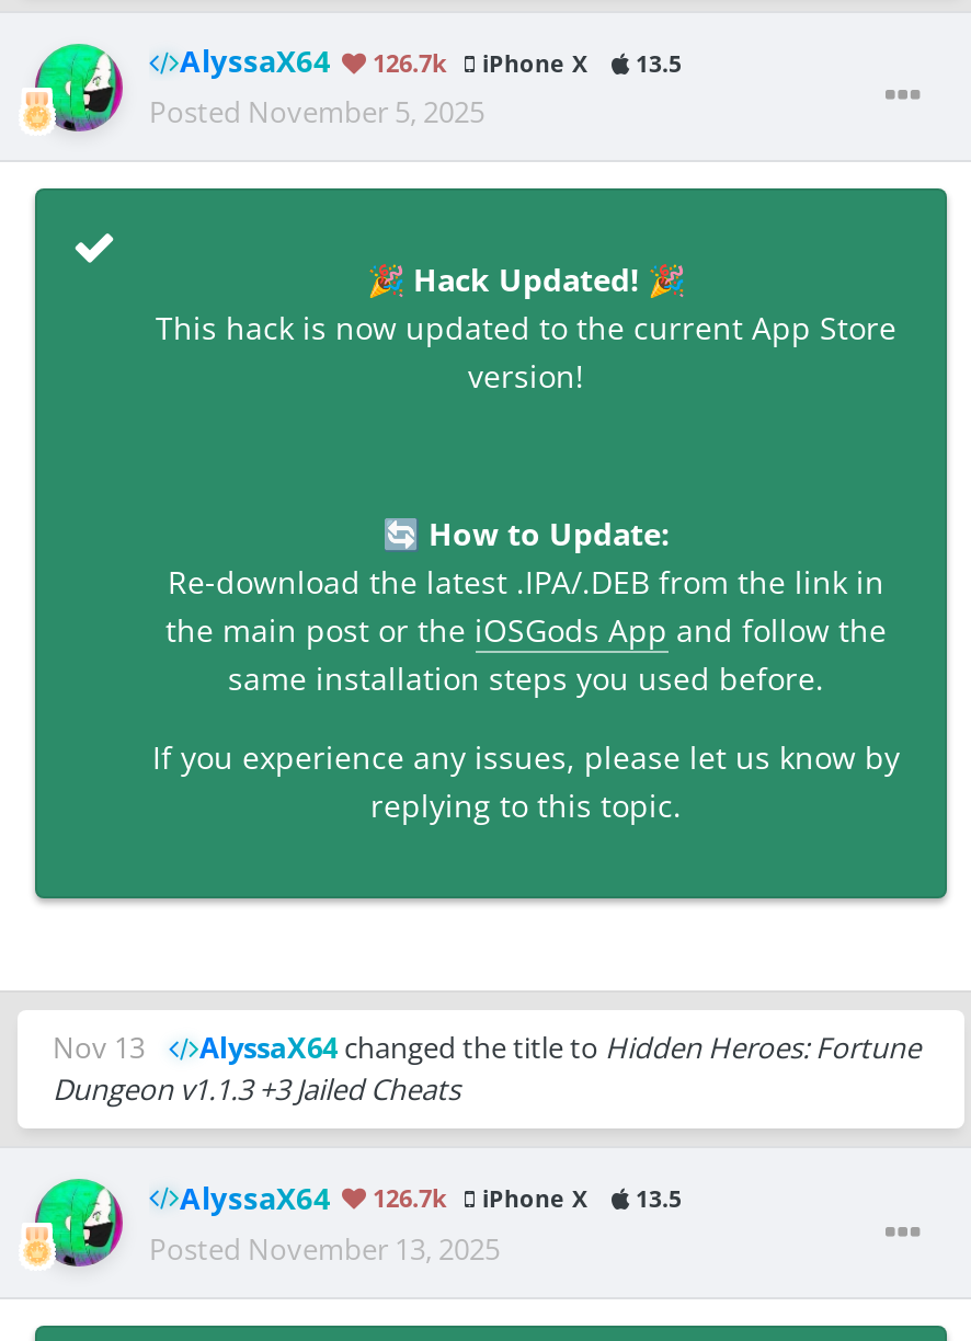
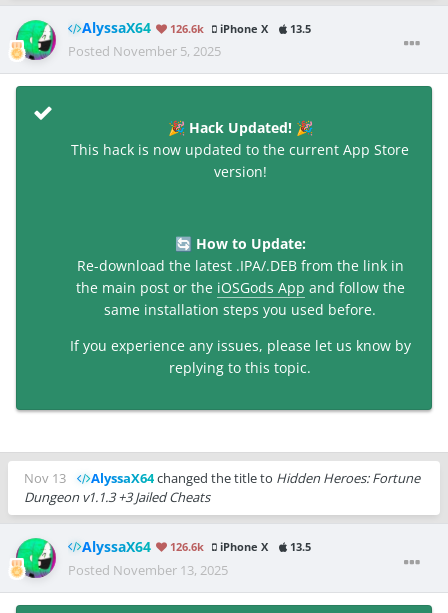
- AlyssaX64 126.7k iPhone X 13.5
+ AlyssaX64 126.6k iPhone X 13.5

- AlyssaX64 126.7k iPhone X 13.5
+ AlyssaX64 126.6k iPhone X 13.5
